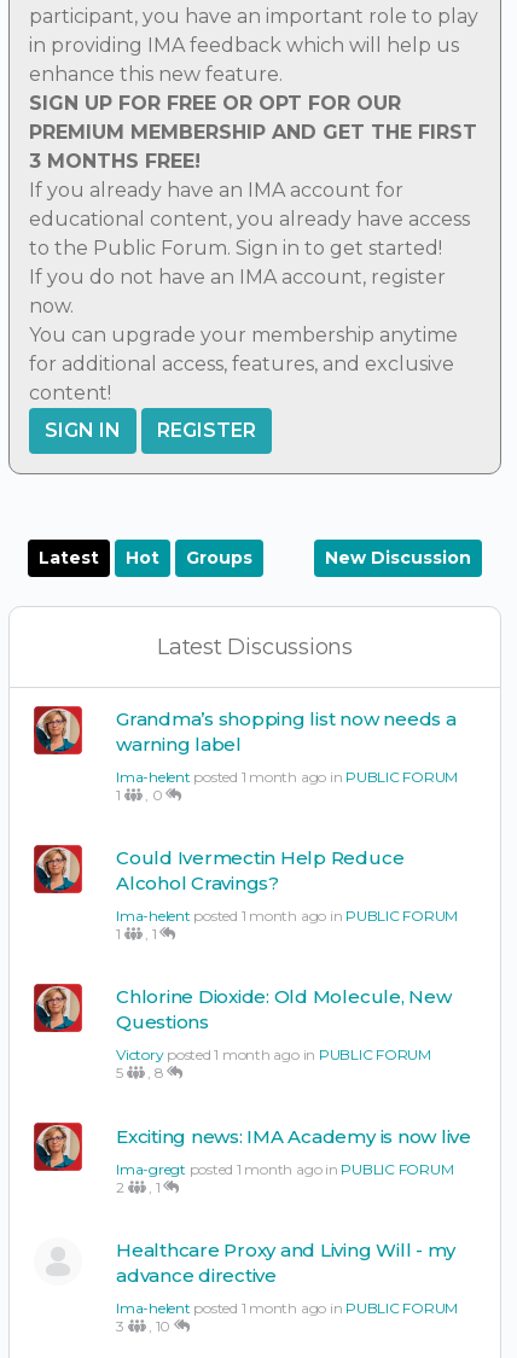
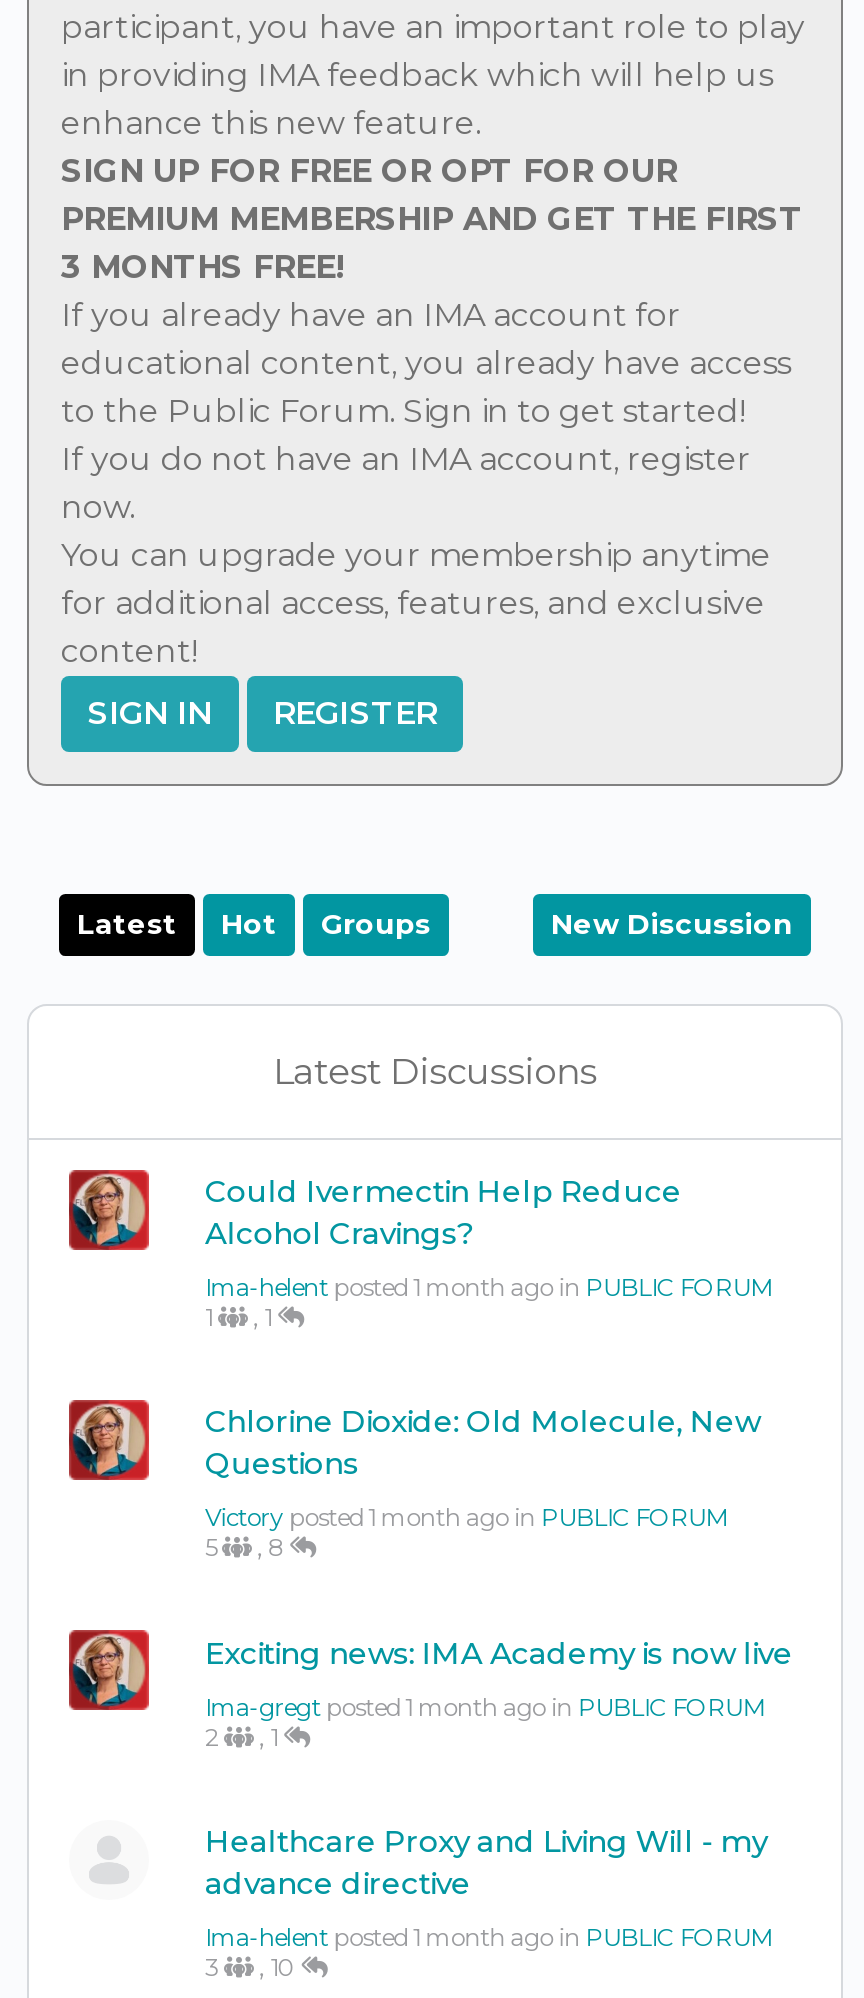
- Grandma’s shopping list now needs a
- warning label
- Ima-helent posted 1 month ago in PUBLIC FORUM
- 1
- , 0
